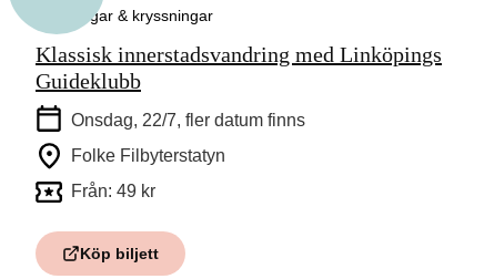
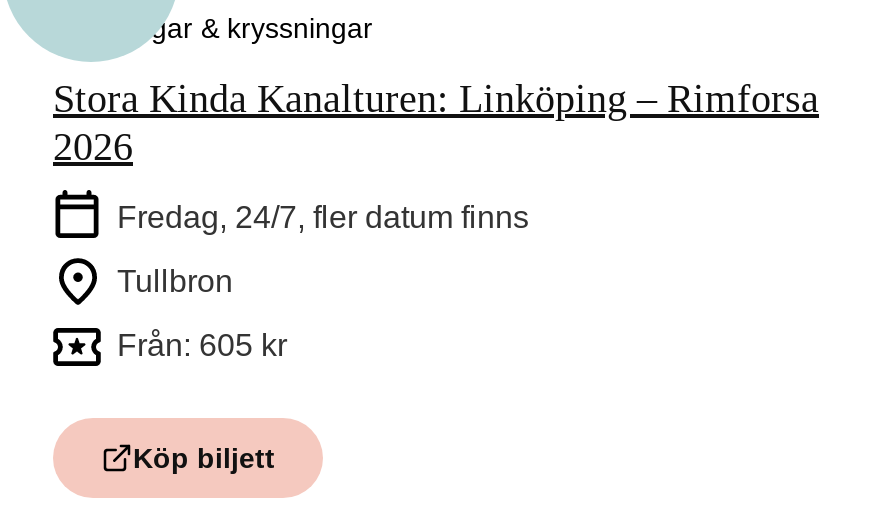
- Klassisk innerstadsvandring med Linköpings
- Guideklubb
+ Stora Kinda Kanalturen: Linköping – Rimforsa
+ 2026

- Onsdag, 22/7, fler datum finns
+ Fredag, 24/7, fler datum finns

- Folke Filbyterstatyn
+ Tullbron

- Från: 49 kr
+ Från: 605 kr
